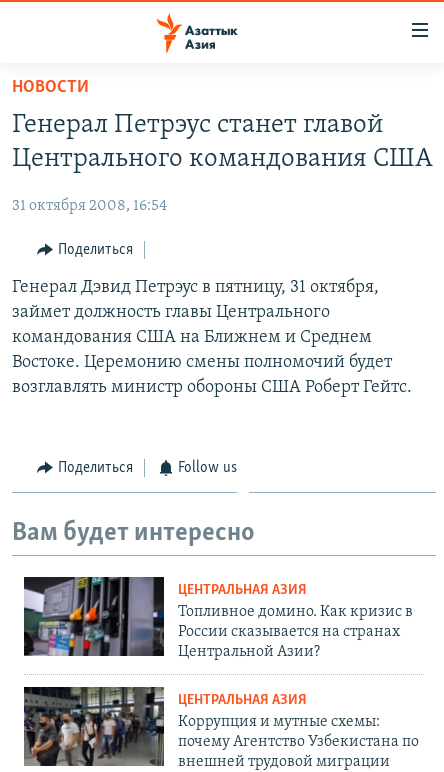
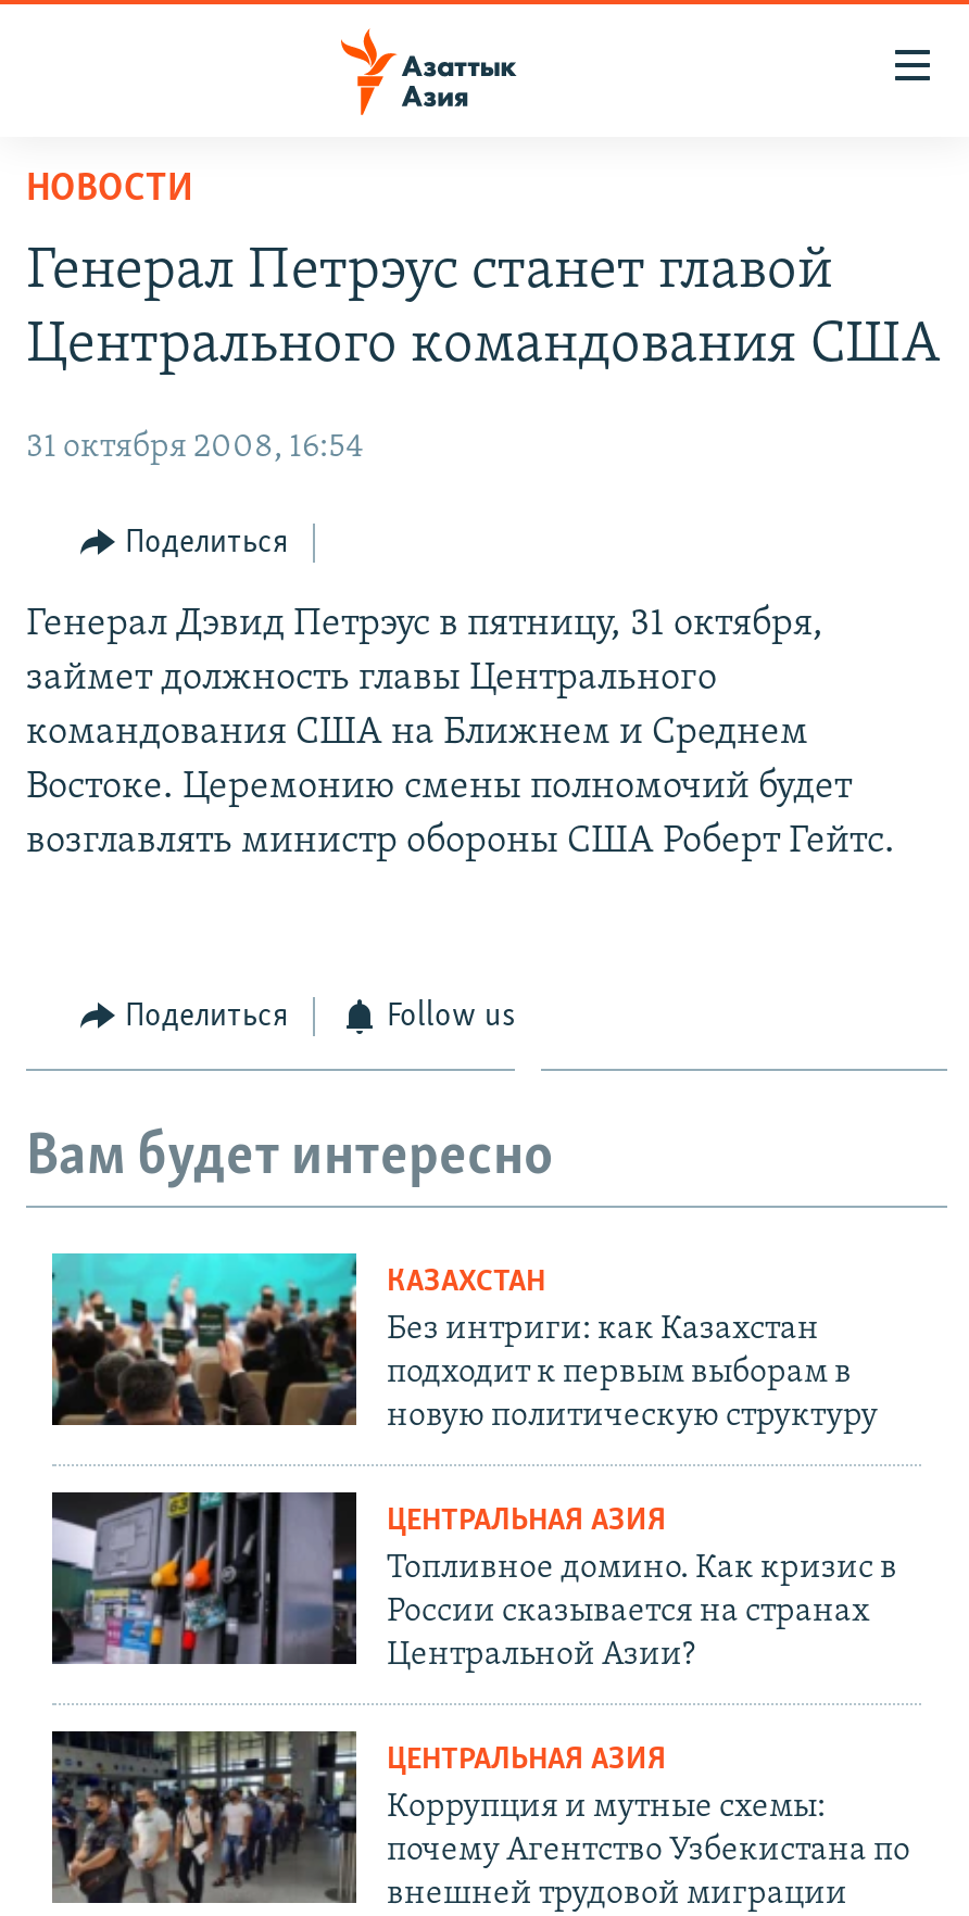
+ [image]
+ КАЗАХСТАН
+ Без интриги: как Казахстан
+ подходит к первым выборам в
+ новую политическую структуру
